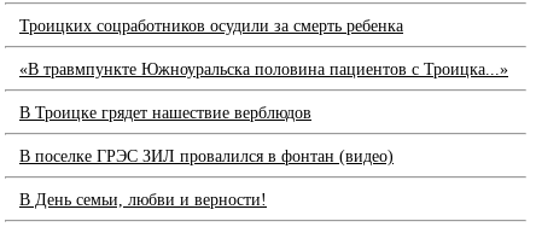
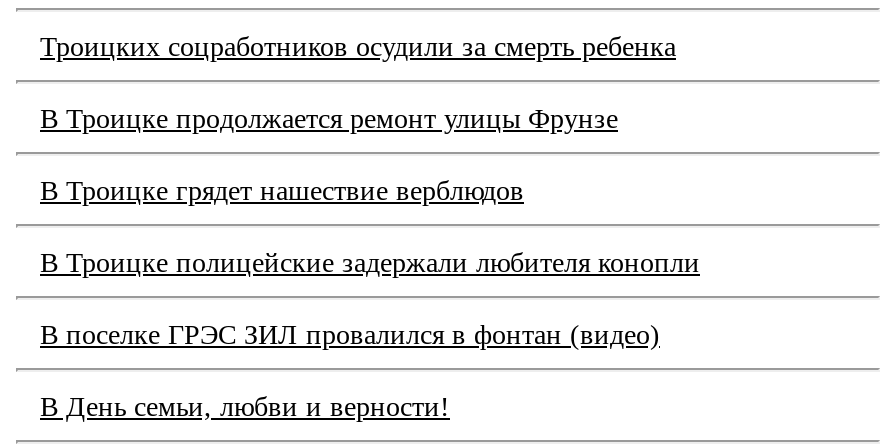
- «В травмпункте Южноуральска половина пациентов с Троицка...»
+ В Троицке продолжается ремонт улицы Фрунзе

+ В Троицке полицейские задержали любителя конопли
